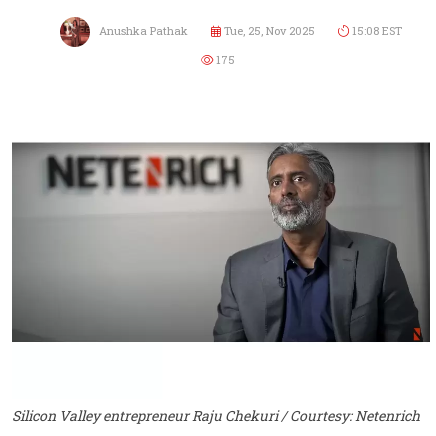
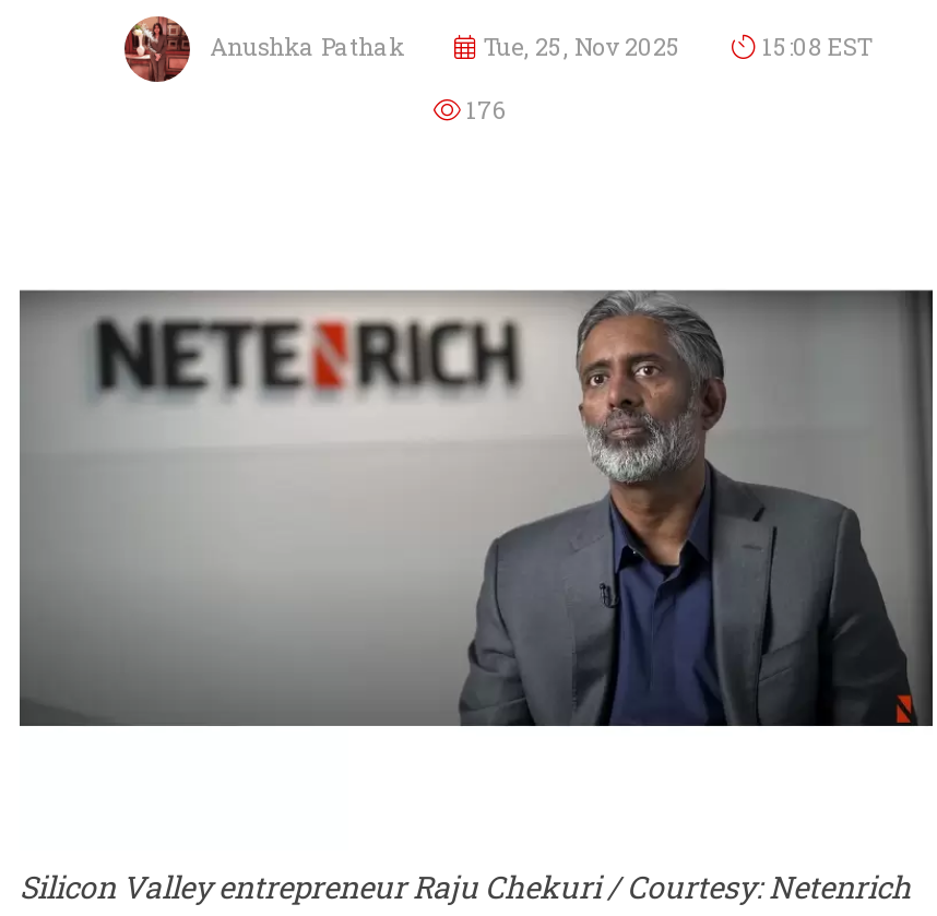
- 175
+ 176
